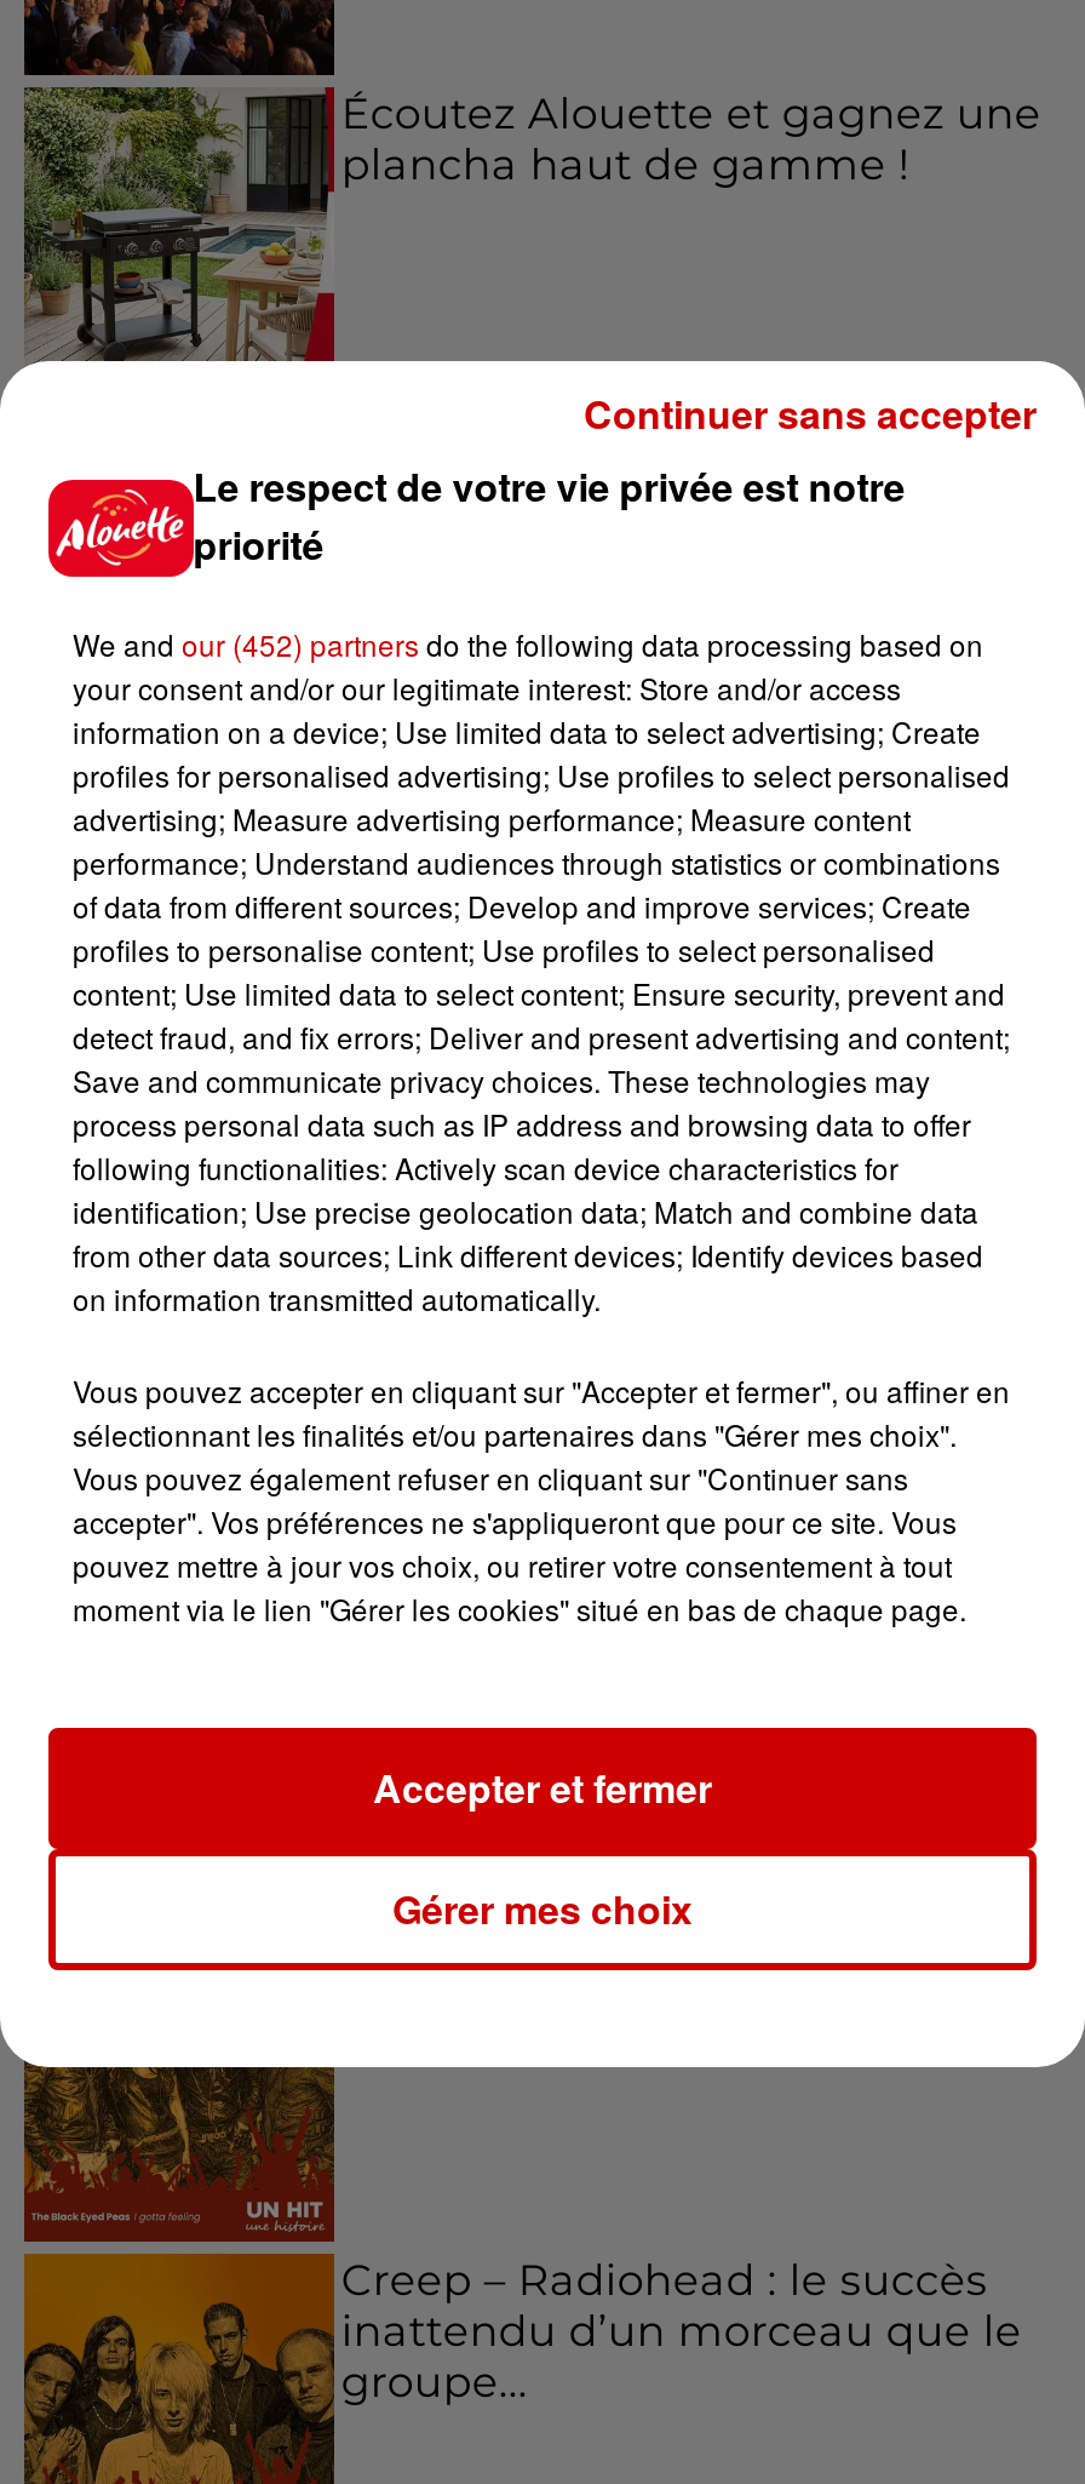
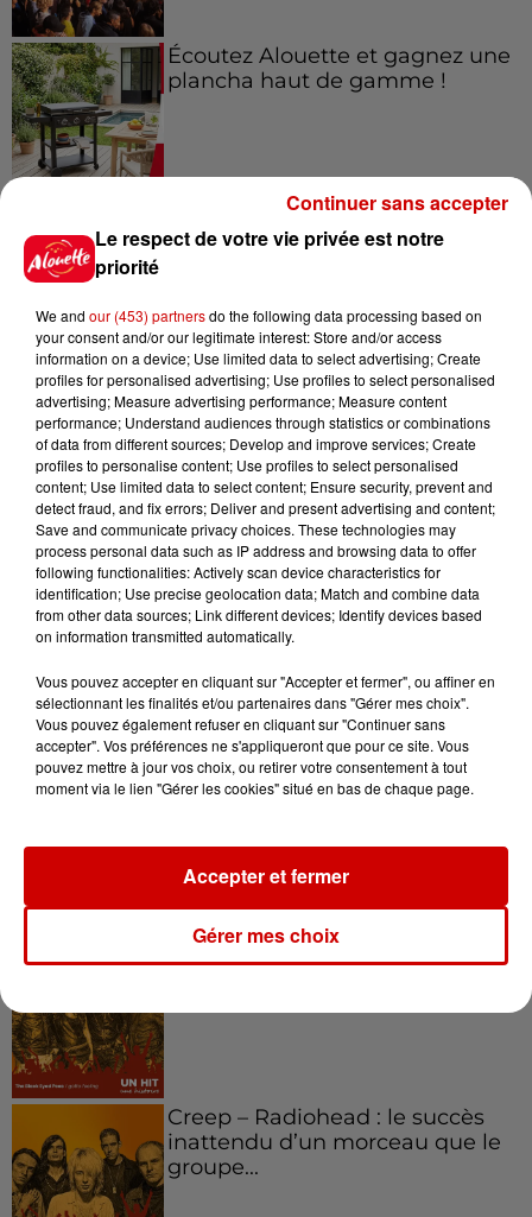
- We and our (452) partners do the following data processing based on
+ We and our (453) partners do the following data processing based on
